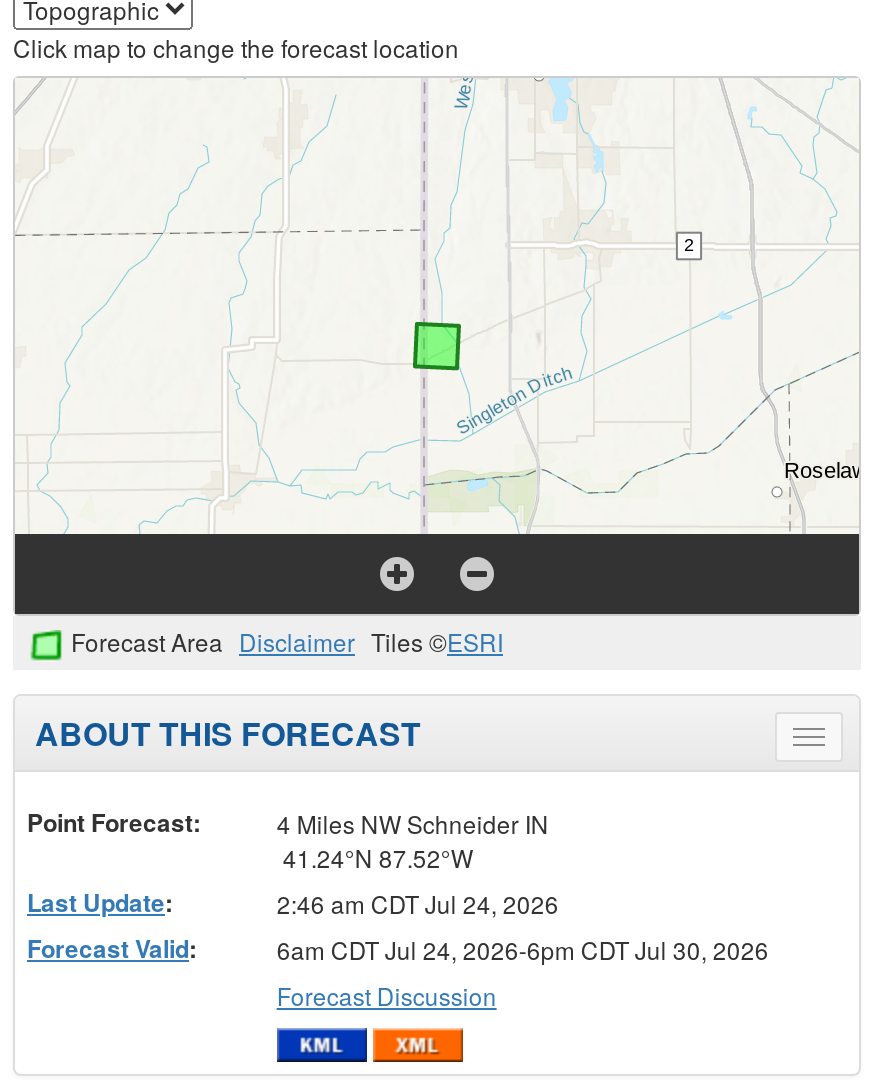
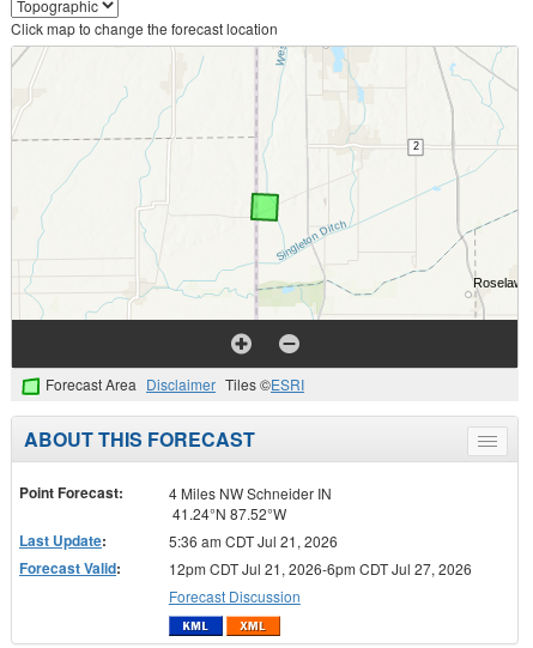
- 2:46 am CDT Jul 24, 2026
+ 5:36 am CDT Jul 21, 2026

- 6am CDT Jul 24, 2026-6pm CDT Jul 30, 2026
+ 12pm CDT Jul 21, 2026-6pm CDT Jul 27, 2026
